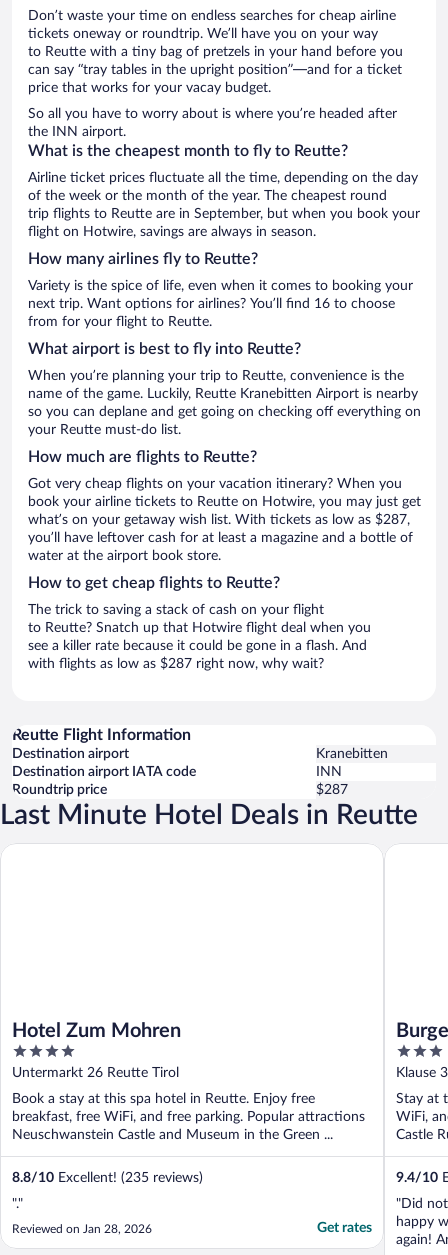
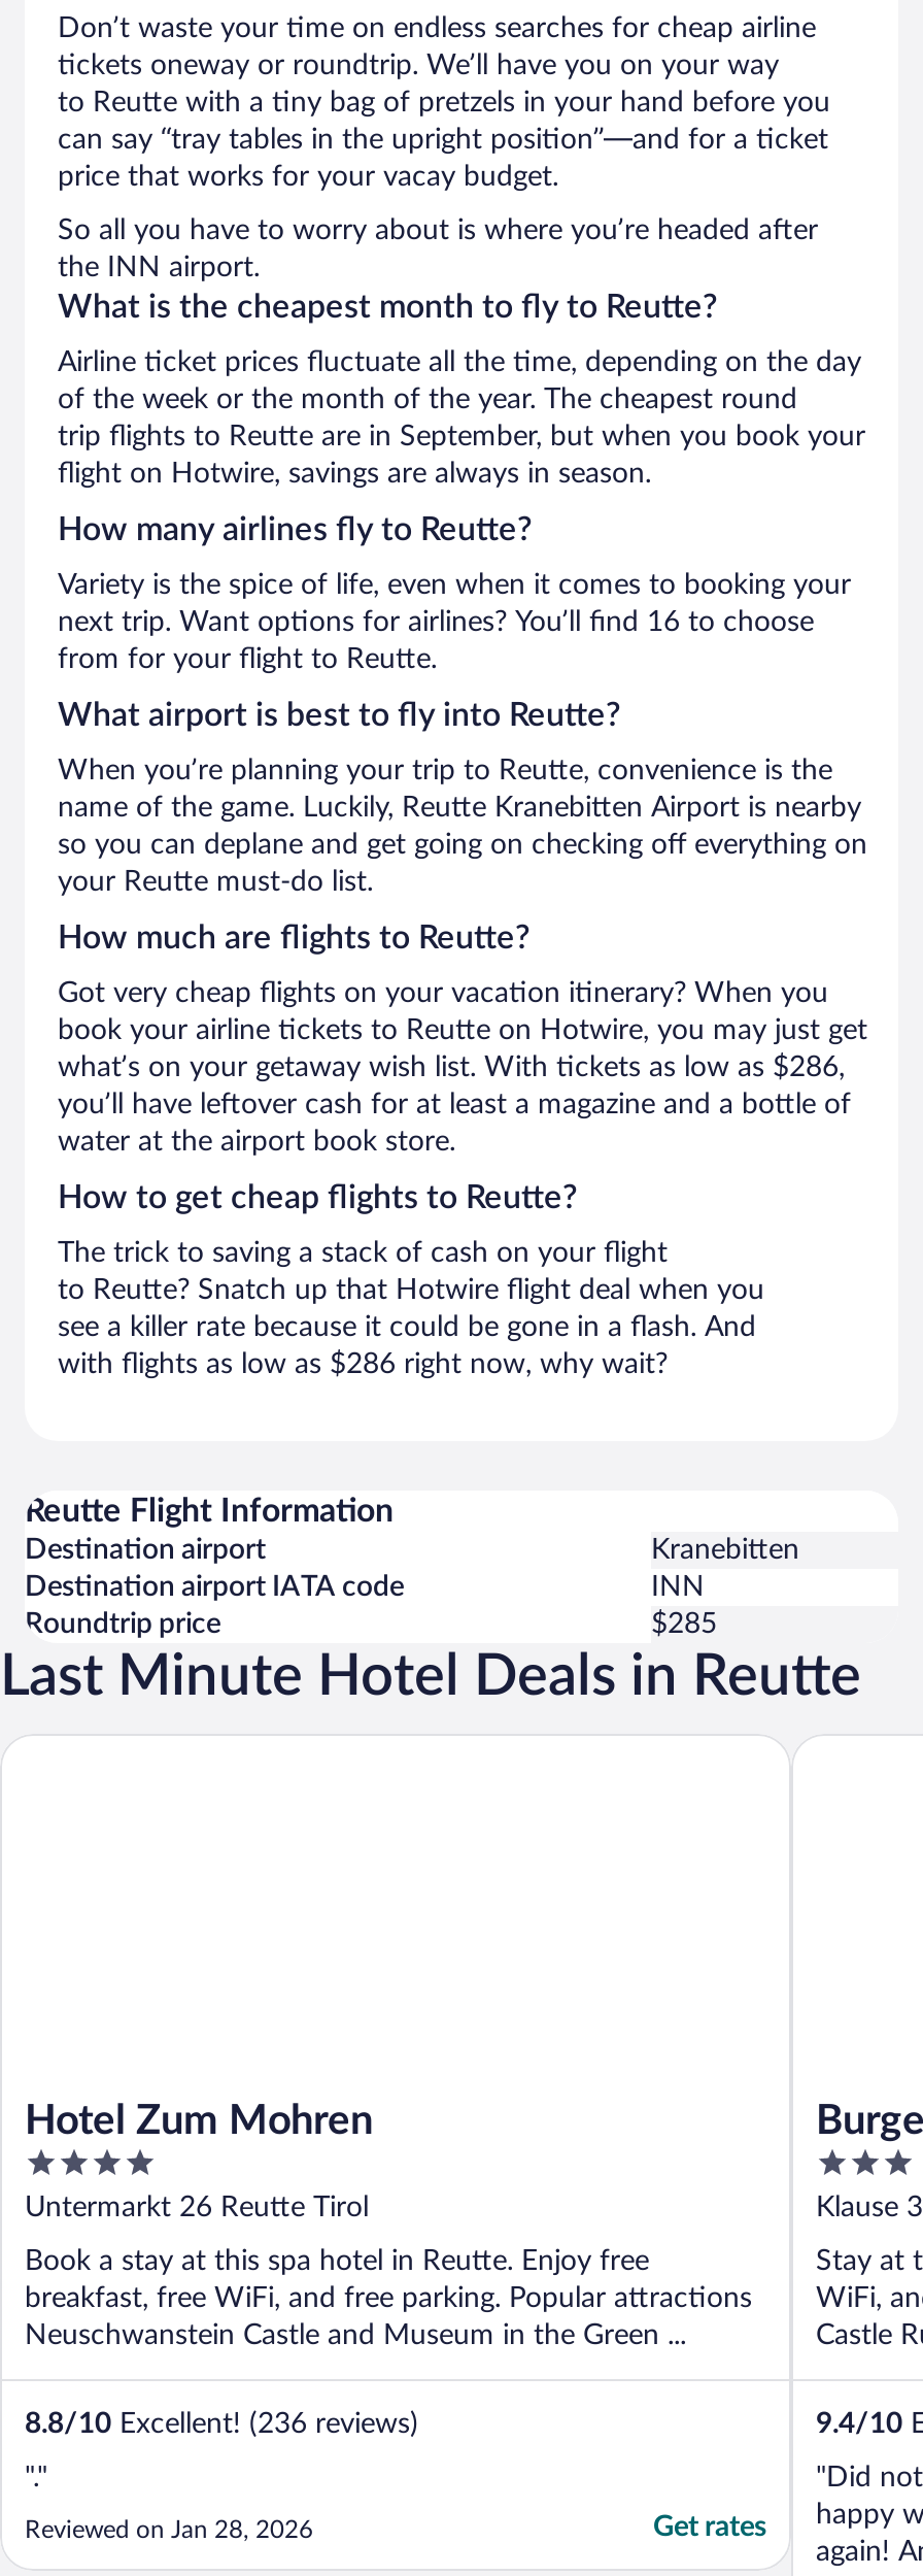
- what’s on your getaway wish list. With tickets as low as $287,
+ what’s on your getaway wish list. With tickets as low as $286,

- with flights as low as $287 right now, why wait?
+ with flights as low as $286 right now, why wait?

- $287
+ $285

- 8.8/10 Excellent! (235 reviews)
+ 8.8/10 Excellent! (236 reviews)
